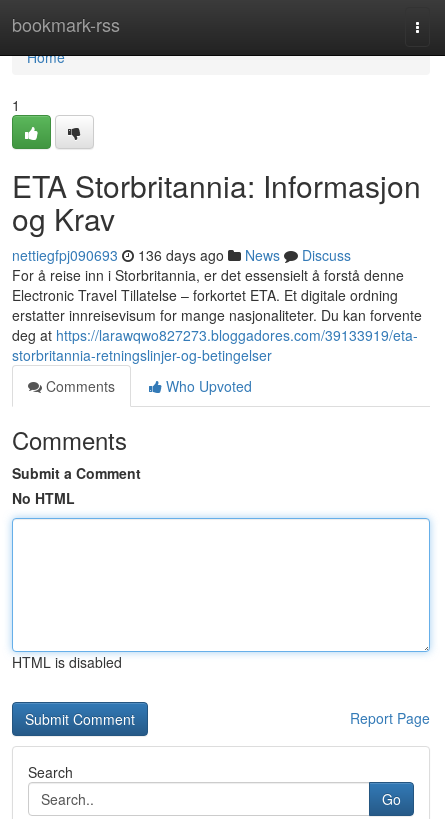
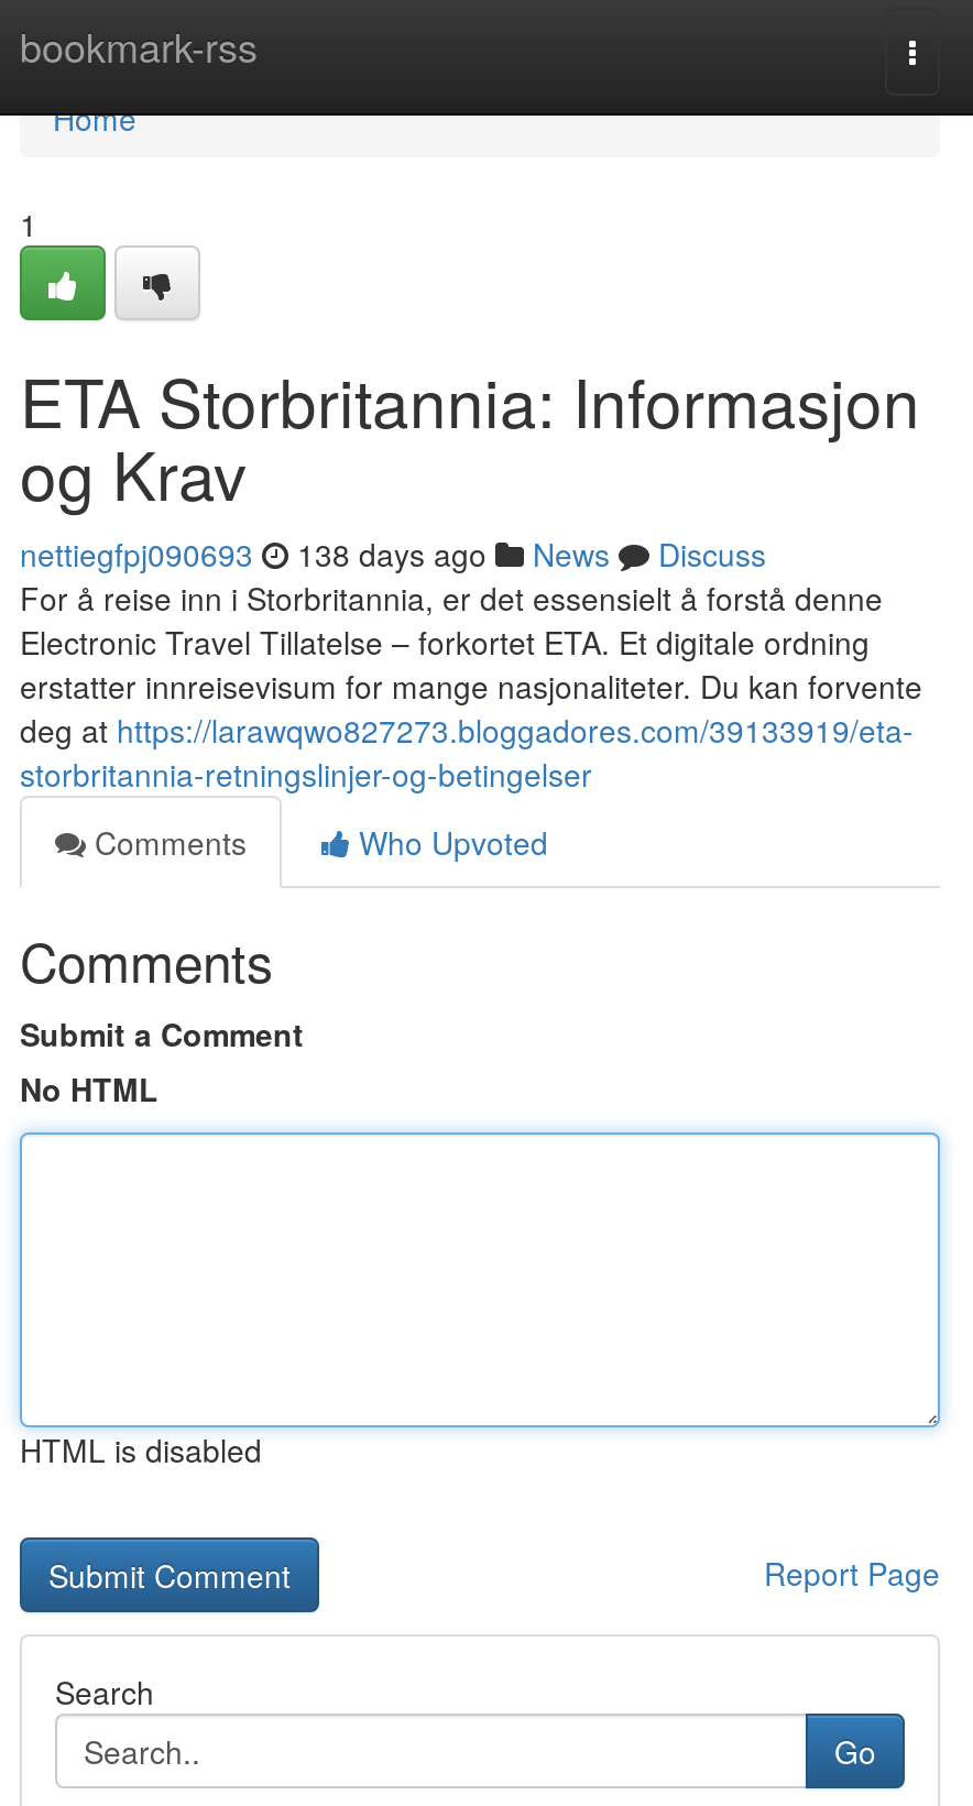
- nettiegfpj090693 136 days ago News Discuss
+ nettiegfpj090693 138 days ago News Discuss
